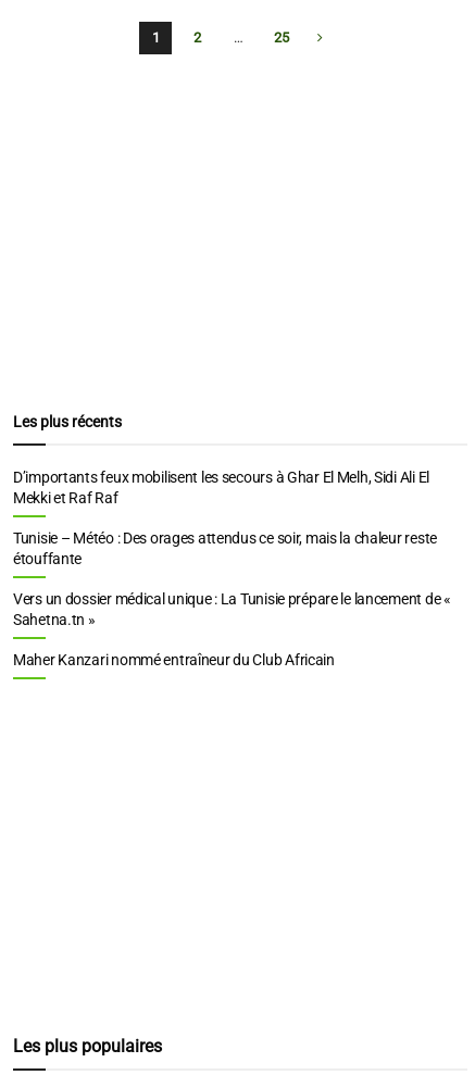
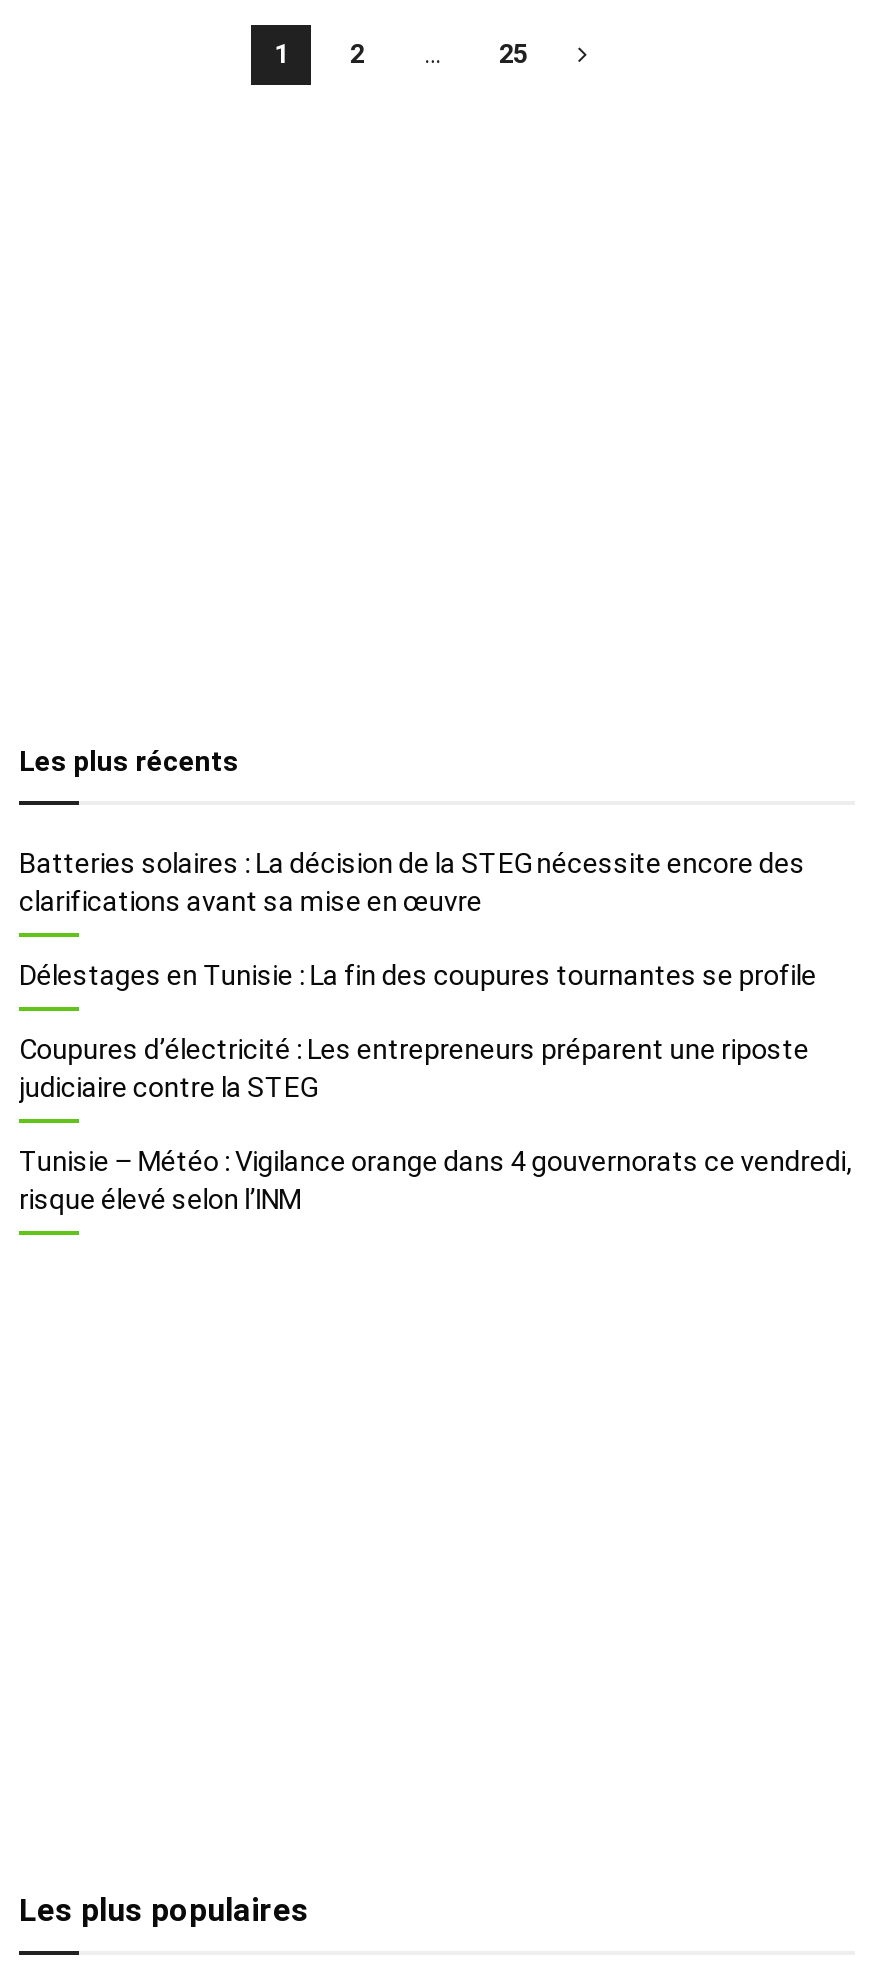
- D’importants feux mobilisent les secours à Ghar El Melh, Sidi Ali El
- Mekki et Raf Raf
+ Batteries solaires : La décision de la STEG nécessite encore des
+ clarifications avant sa mise en œuvre

- Tunisie – Météo : Des orages attendus ce soir, mais la chaleur reste
- étouffante
+ Délestages en Tunisie : La fin des coupures tournantes se profile

- Vers un dossier médical unique : La Tunisie prépare le lancement de «
- Sahetna.tn »
+ Coupures d’électricité : Les entrepreneurs préparent une riposte
+ judiciaire contre la STEG

- Maher Kanzari nommé entraîneur du Club Africain
+ Tunisie – Météo : Vigilance orange dans 4 gouvernorats ce vendredi,
+ risque élevé selon l’INM
